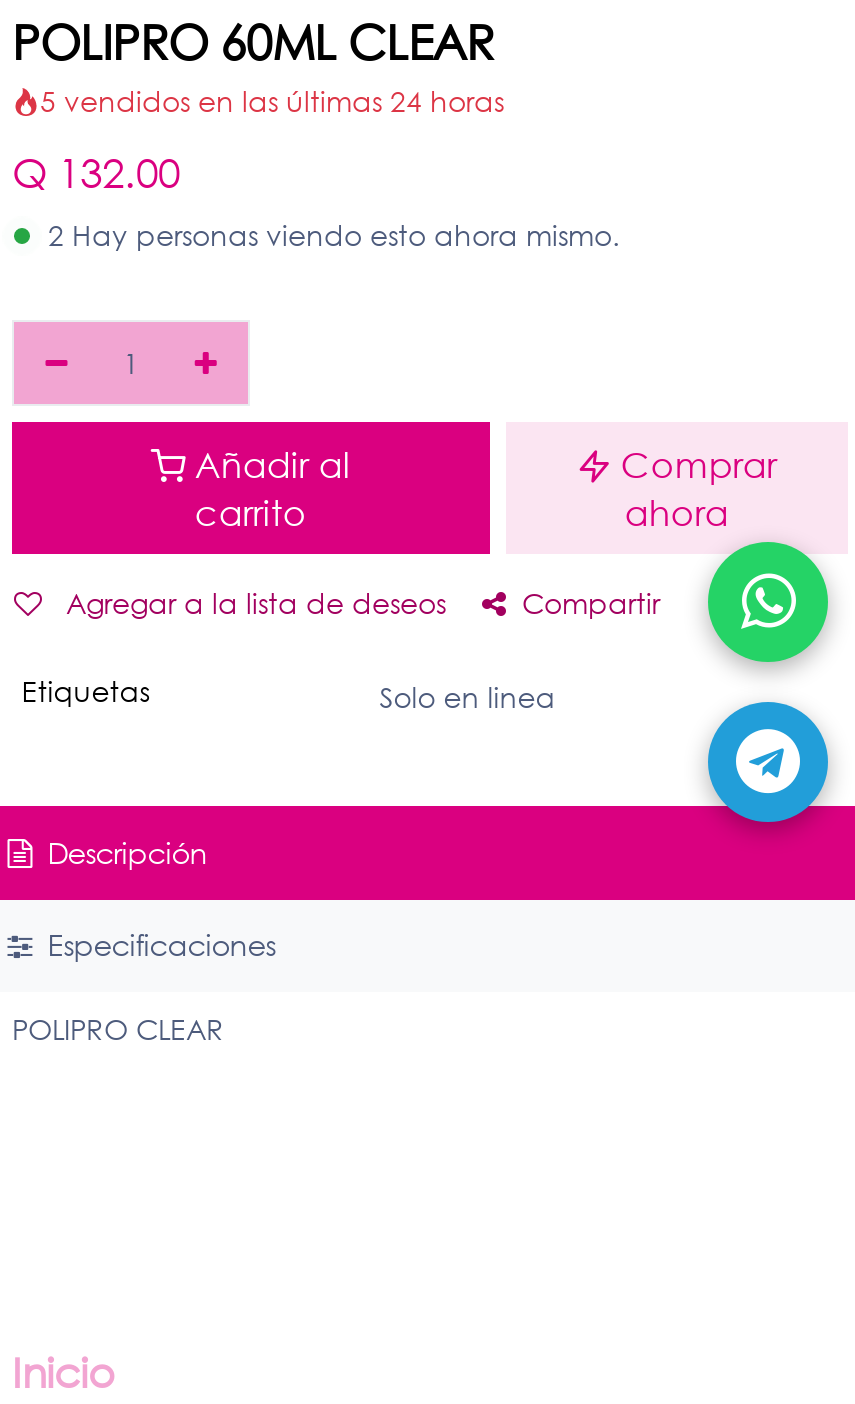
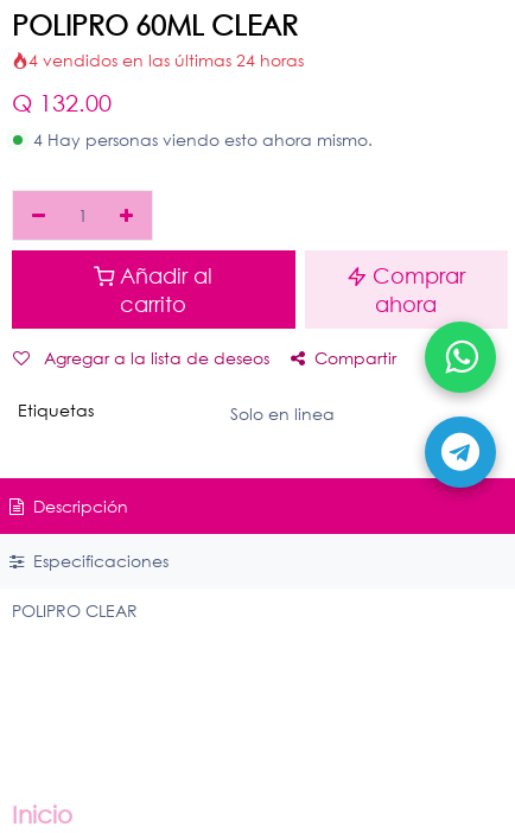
- 5 vendidos en las últimas 24 horas
+ 4 vendidos en las últimas 24 horas

- 2 Hay personas viendo esto ahora mismo.
+ 4 Hay personas viendo esto ahora mismo.
